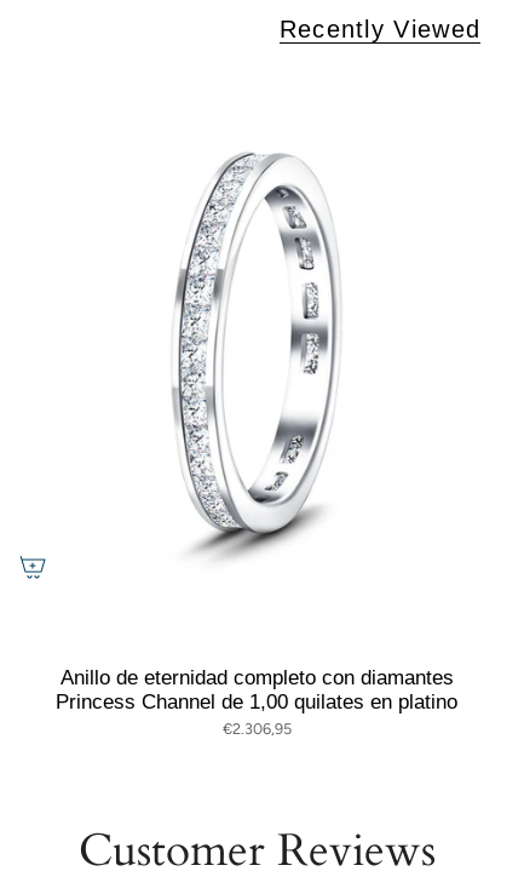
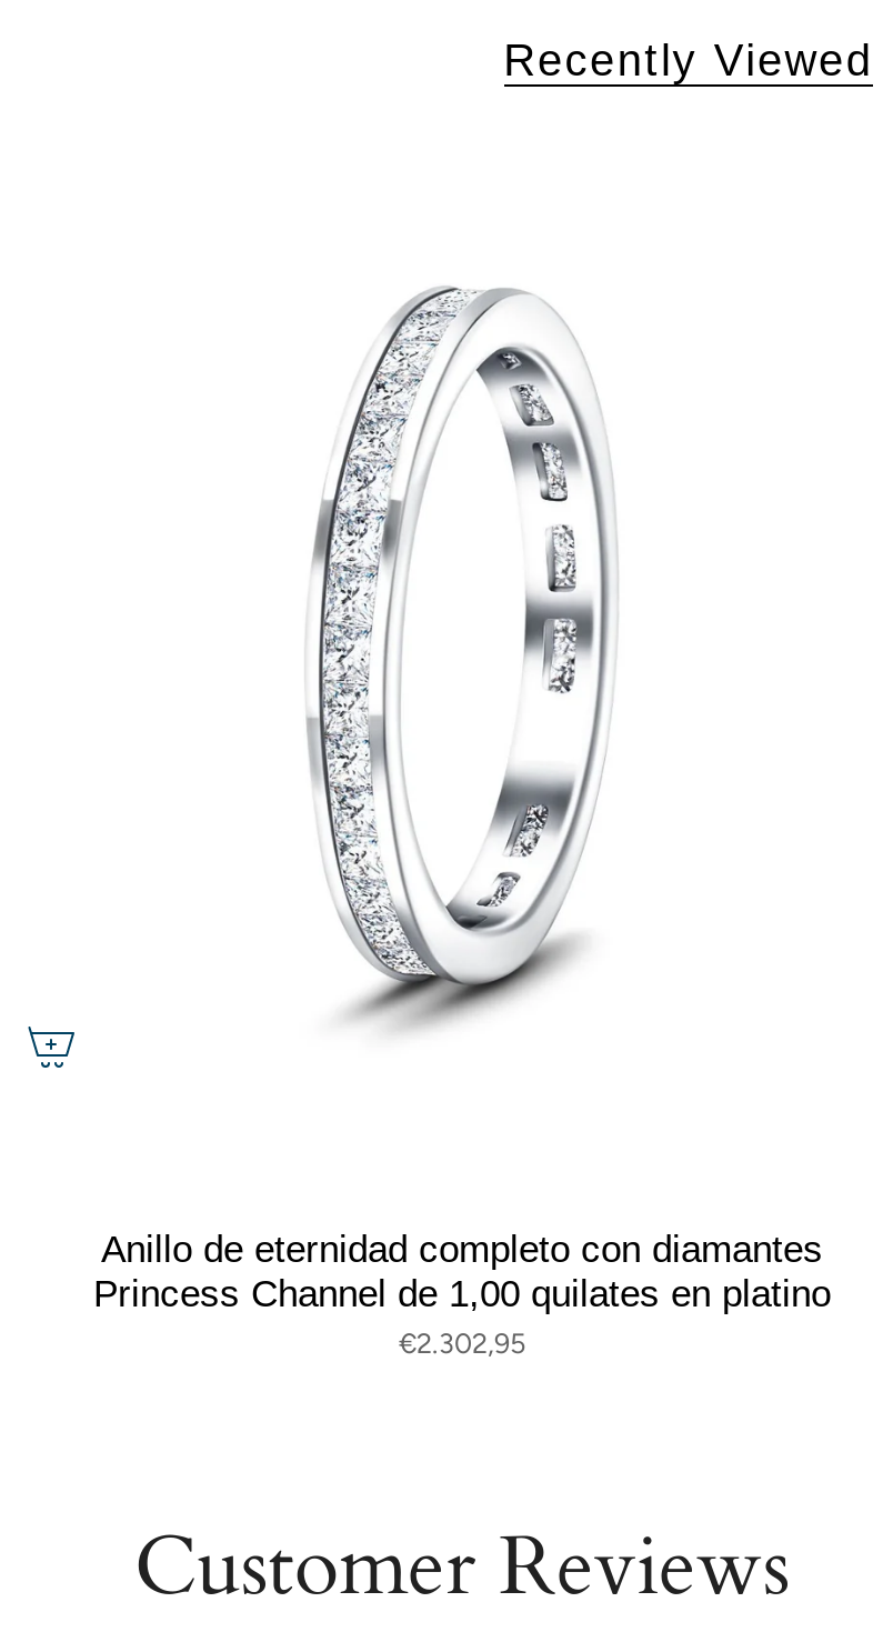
- €2.306,95
+ €2.302,95
